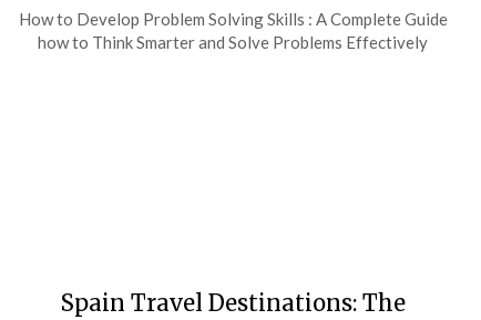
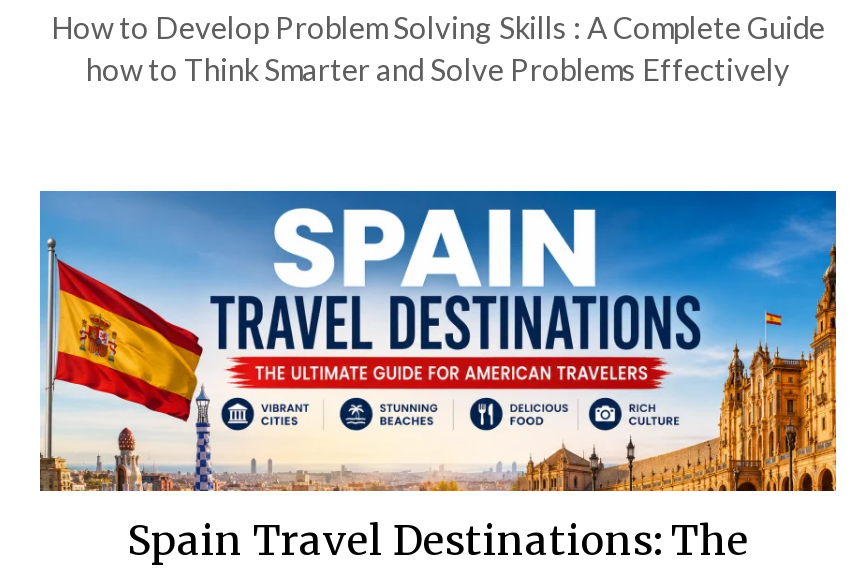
+ [image]
